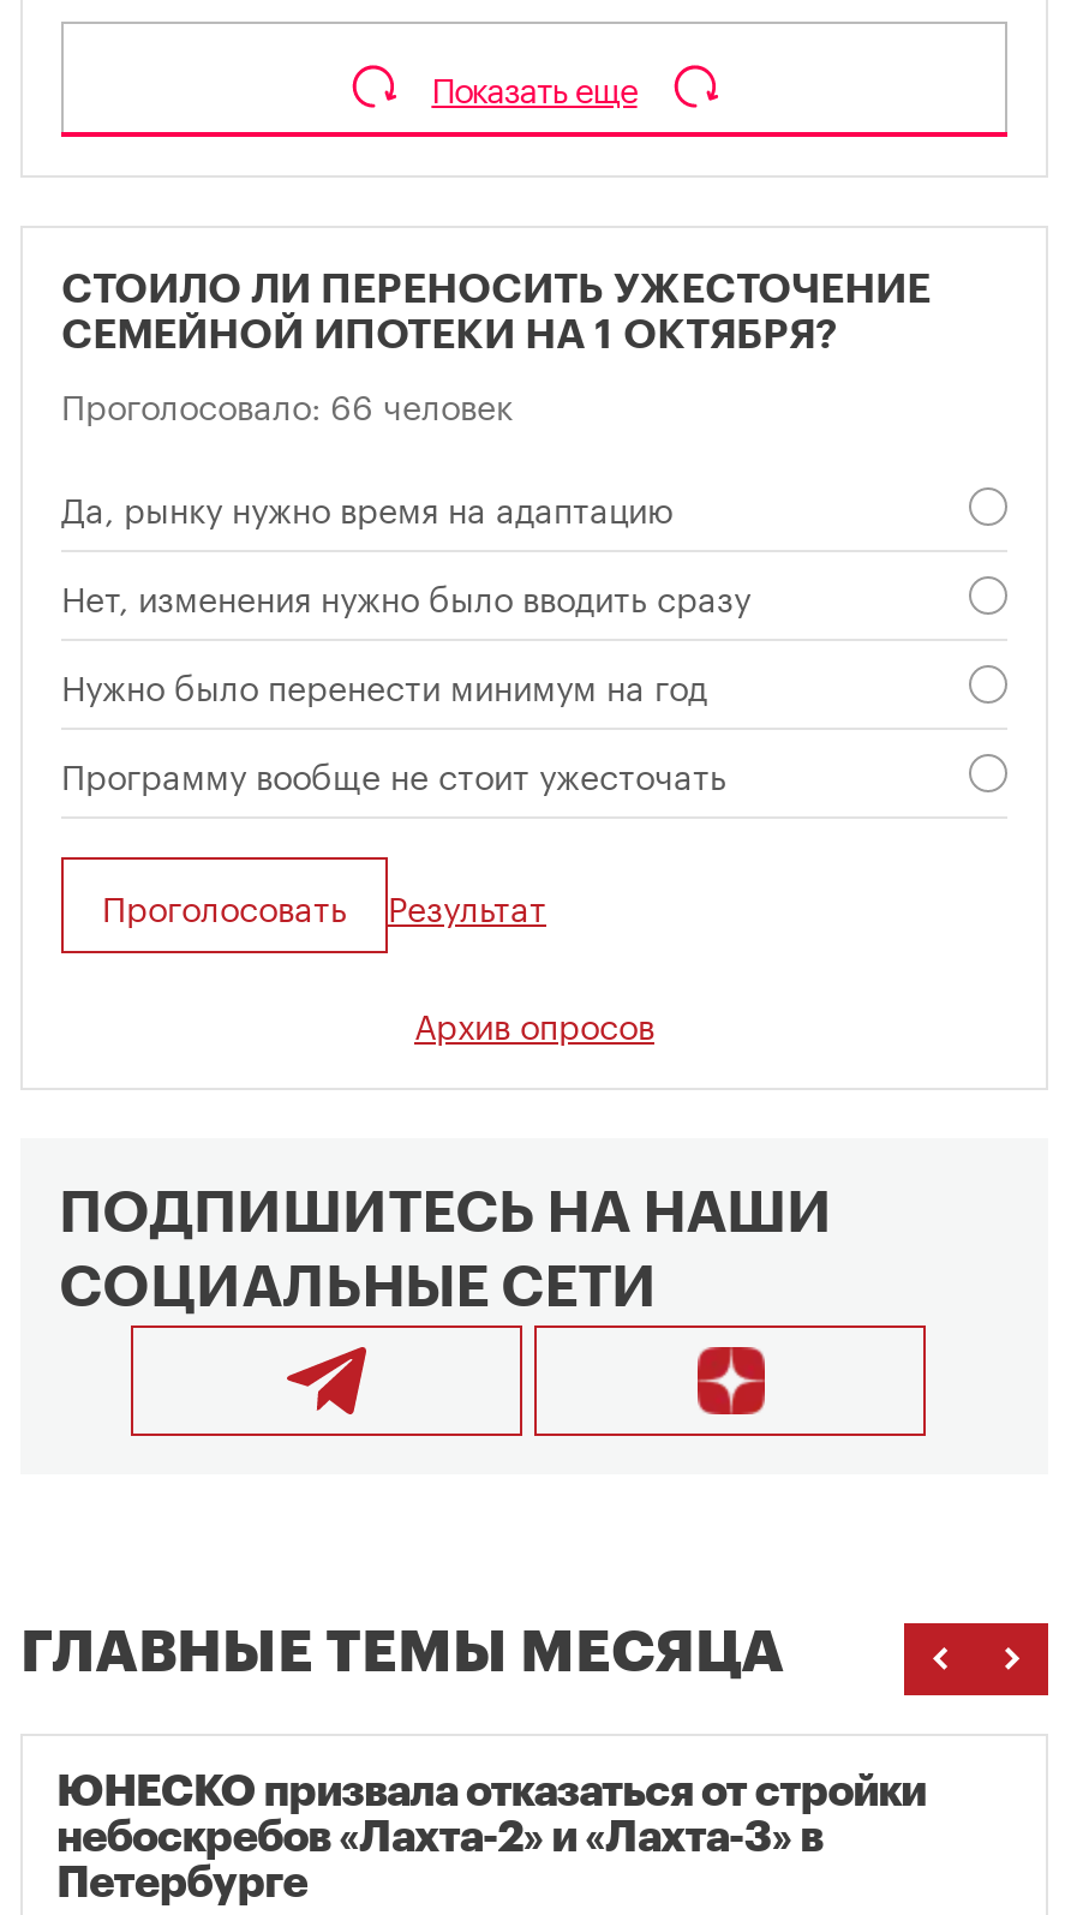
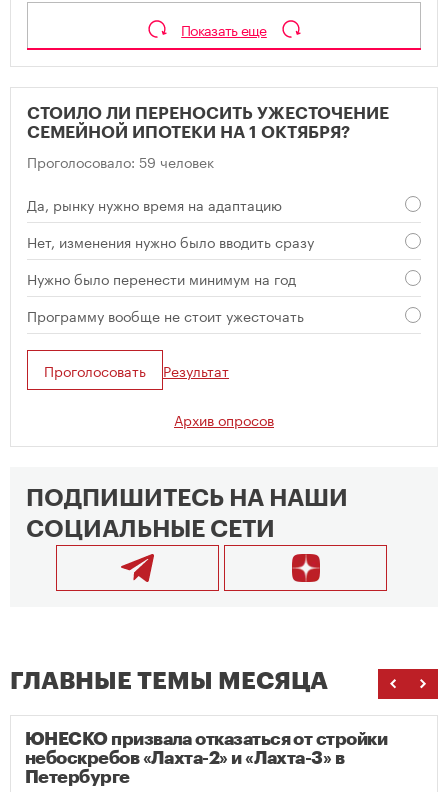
- Проголосовало: 66 человек
+ Проголосовало: 59 человек
